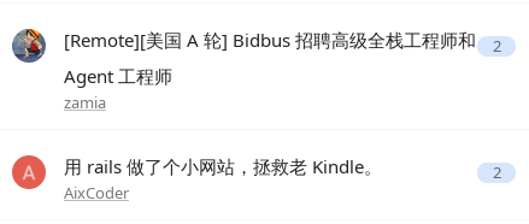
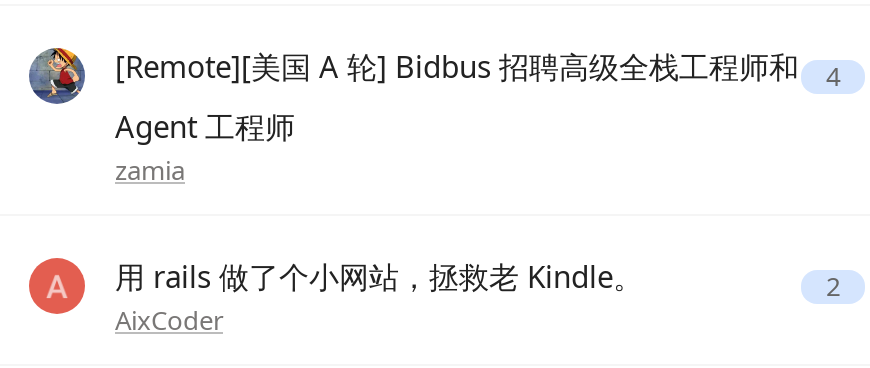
- [Remote][美国 A 轮] Bidbus 招聘高级全栈工程师和 2
+ [Remote][美国 A 轮] Bidbus 招聘高级全栈工程师和 4
